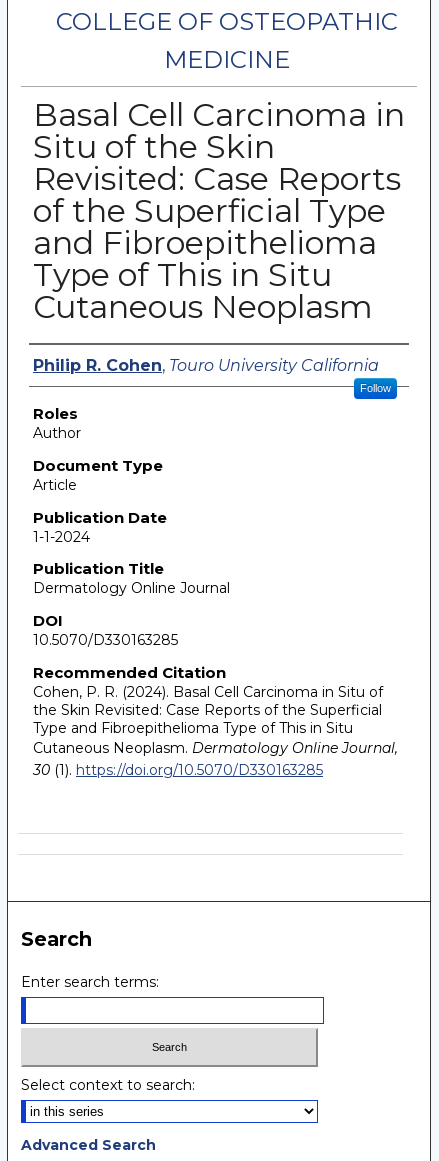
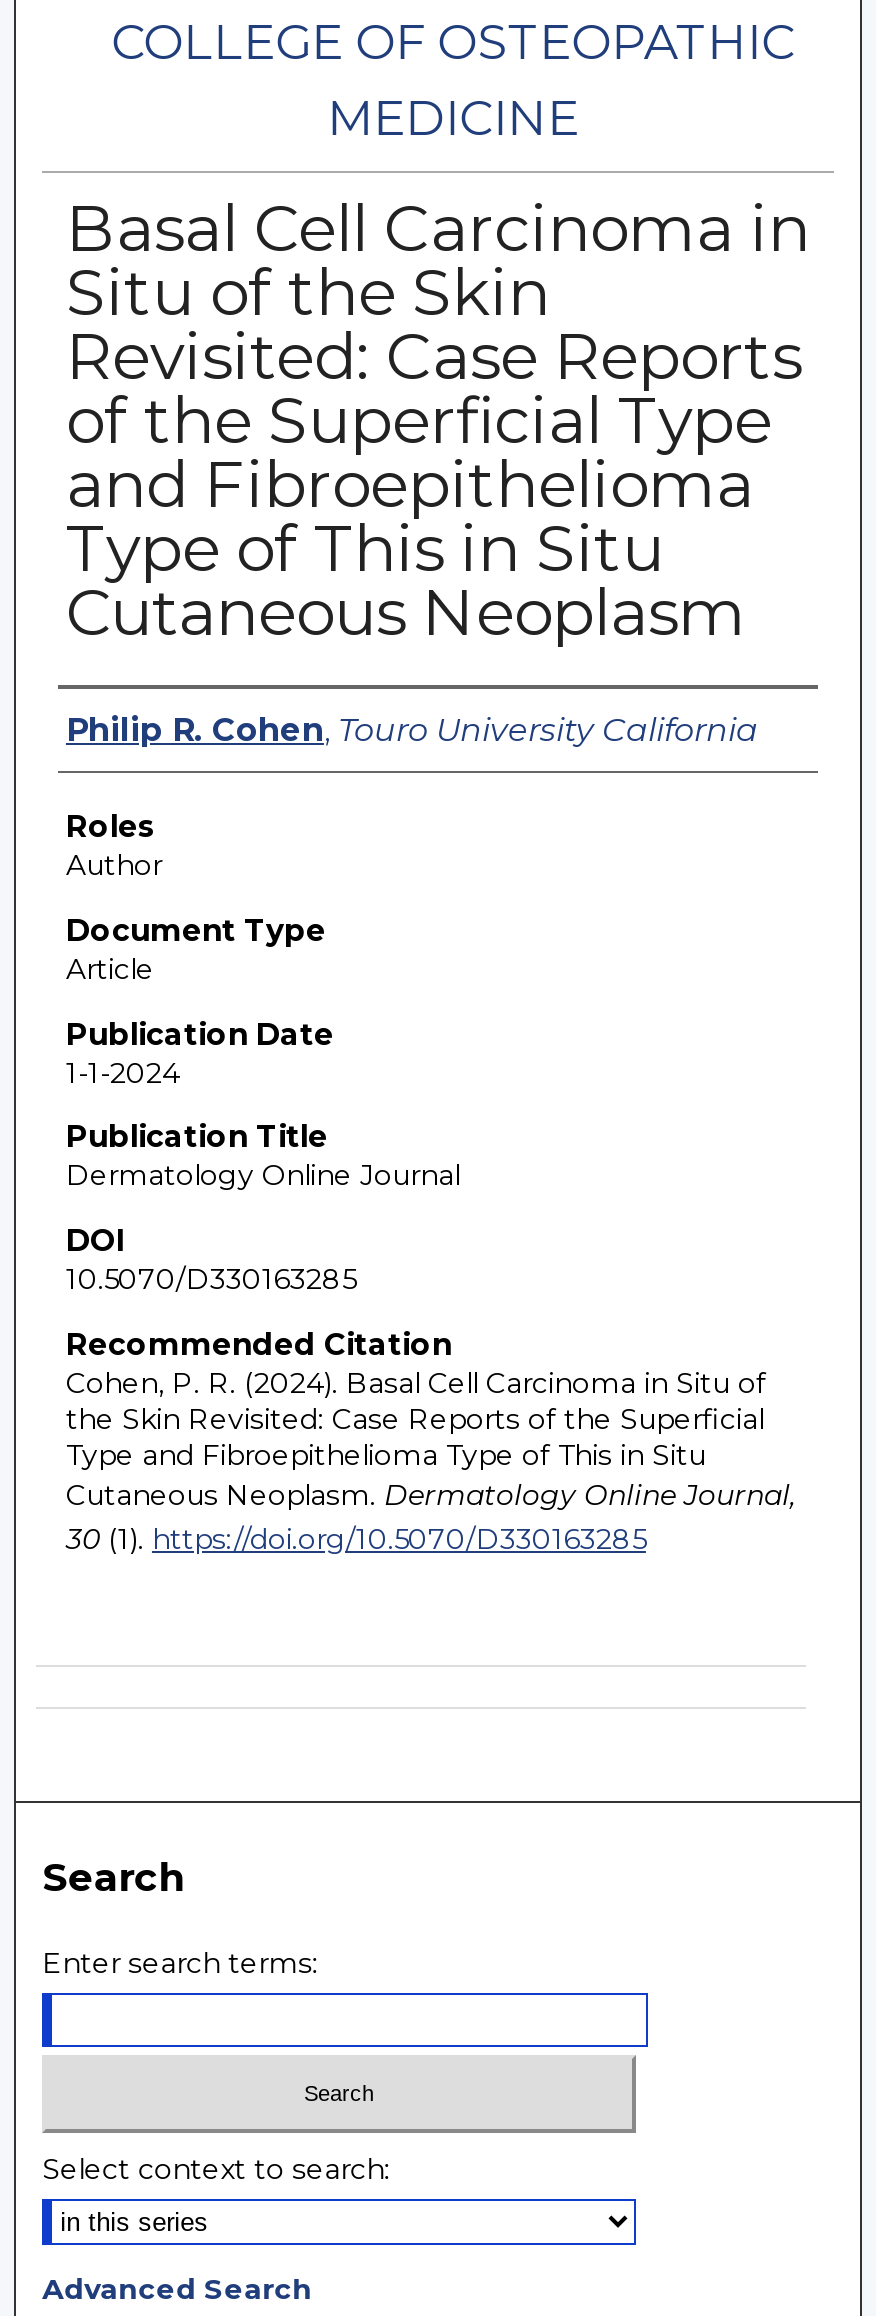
- Follow
